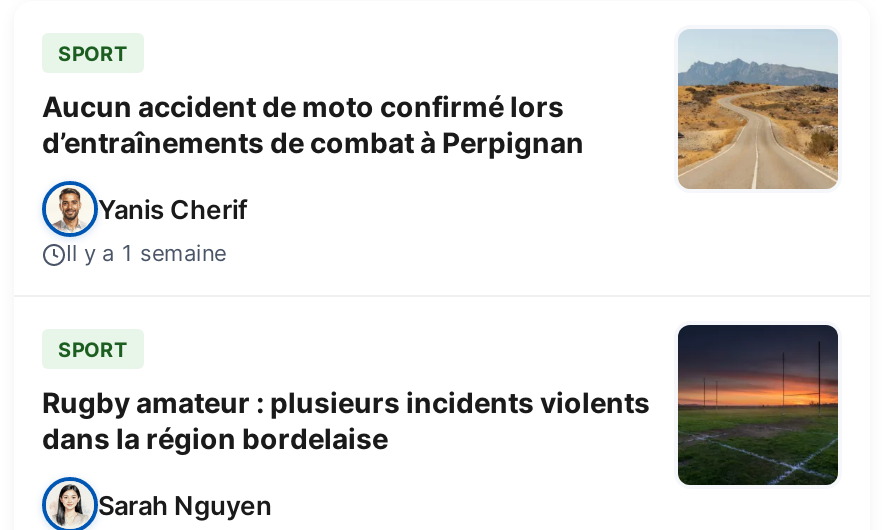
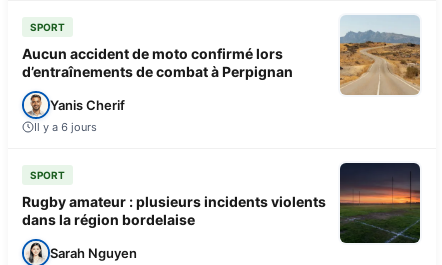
- Il y a 1 semaine
+ Il y a 6 jours
